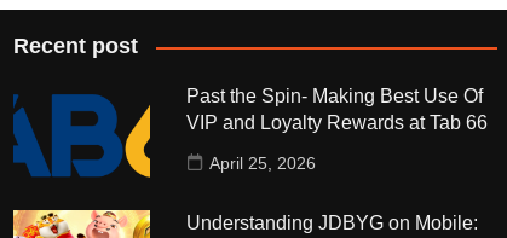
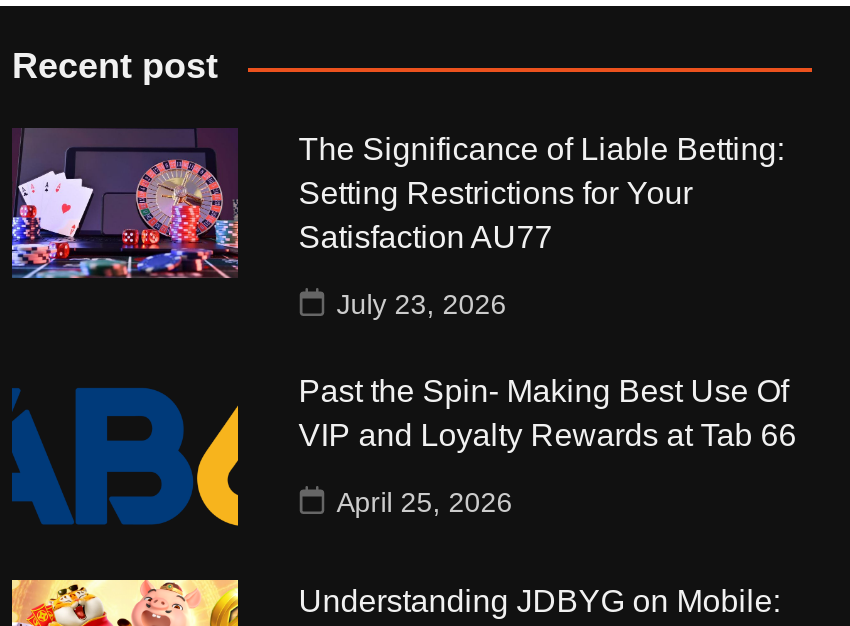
+ [image]
+ The Significance of Liable Betting:
+ Setting Restrictions for Your
+ Satisfaction AU77
+ July 23, 2026
